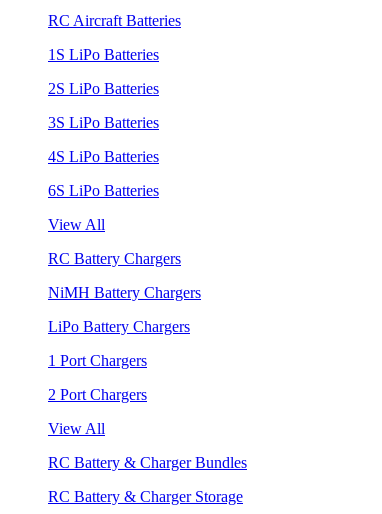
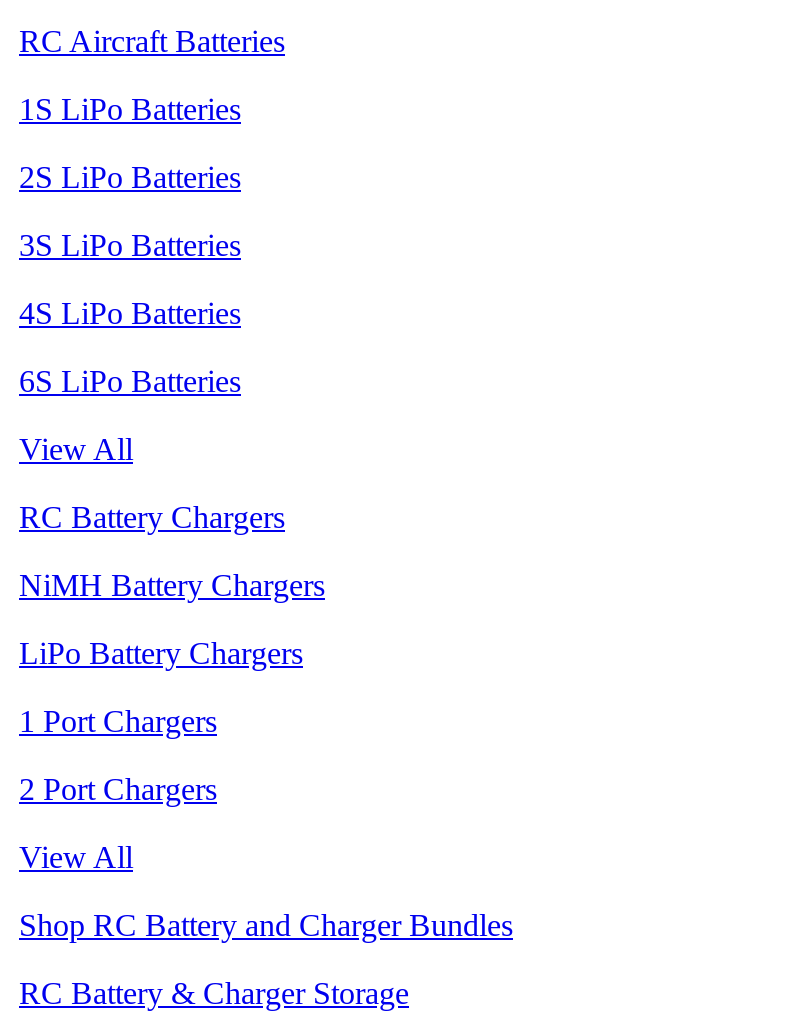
- RC Battery & Charger Bundles
+ Shop RC Battery and Charger Bundles
